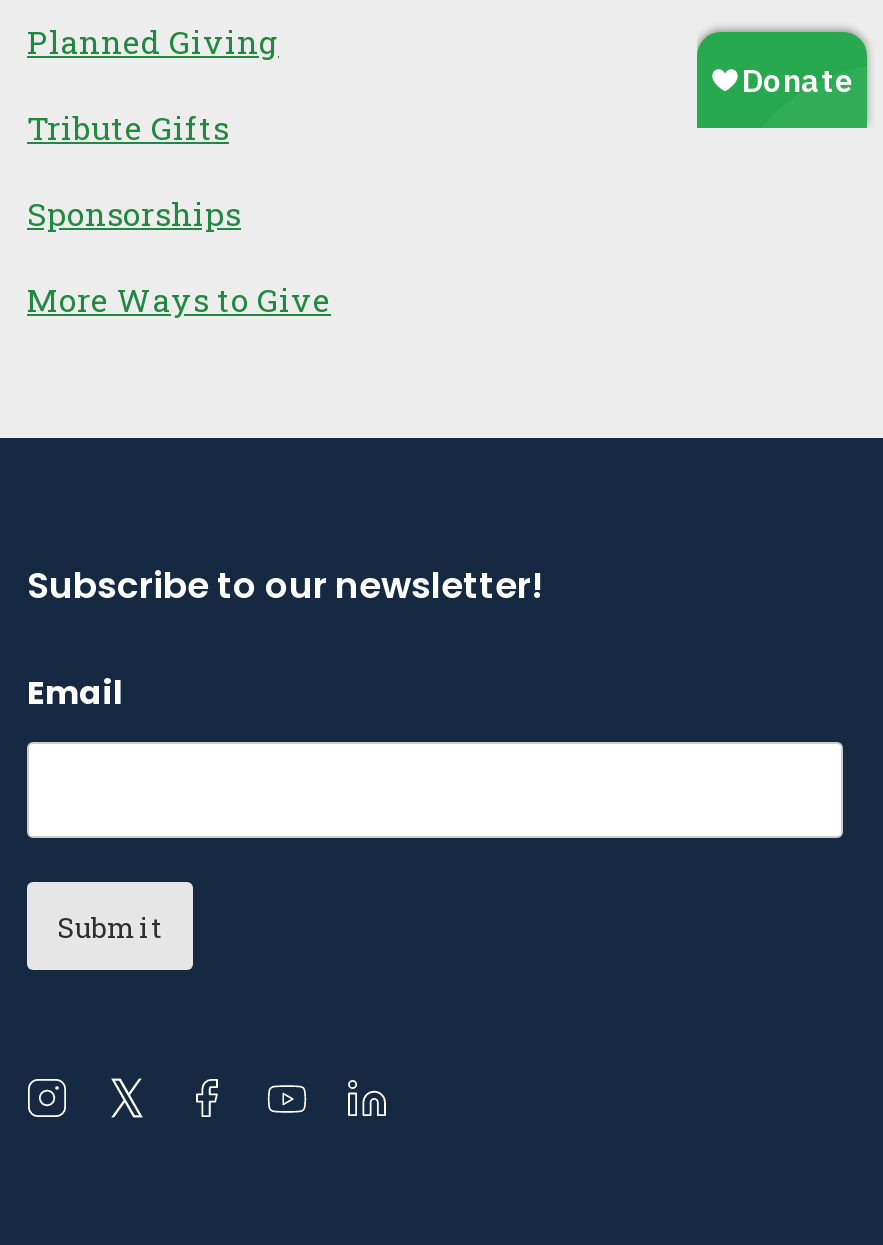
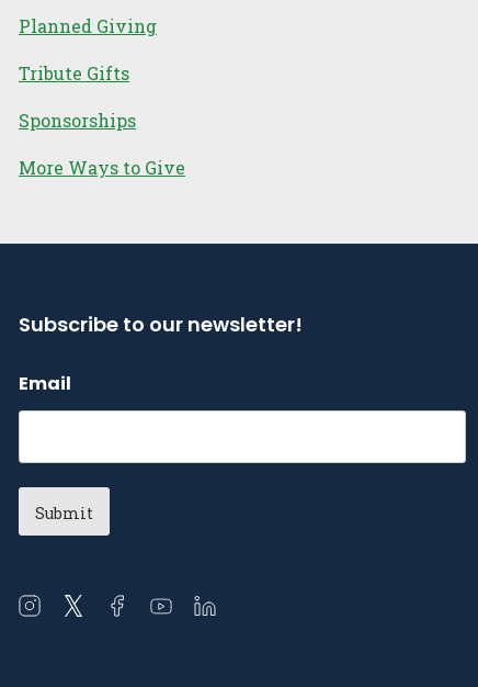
- [image]
